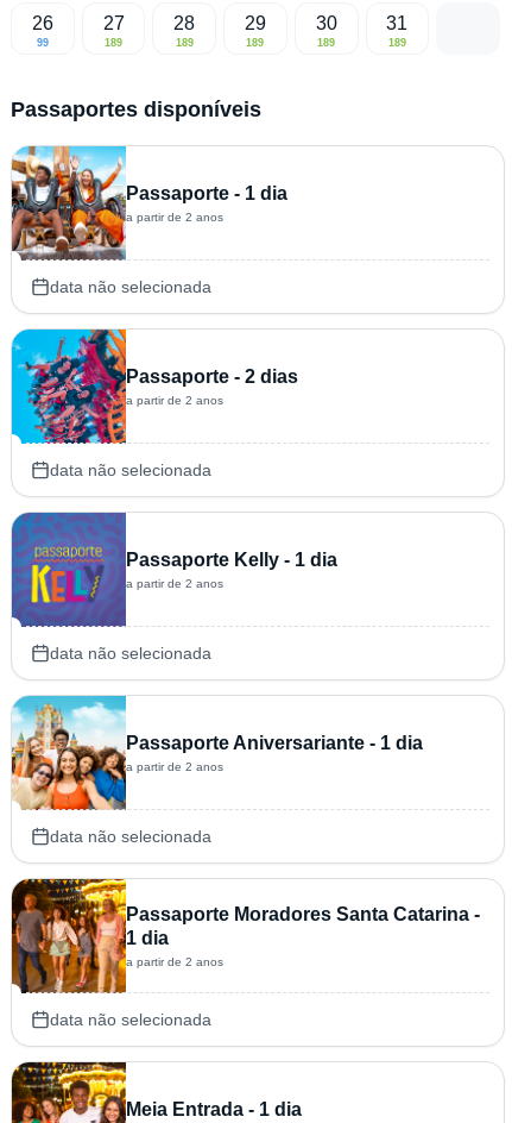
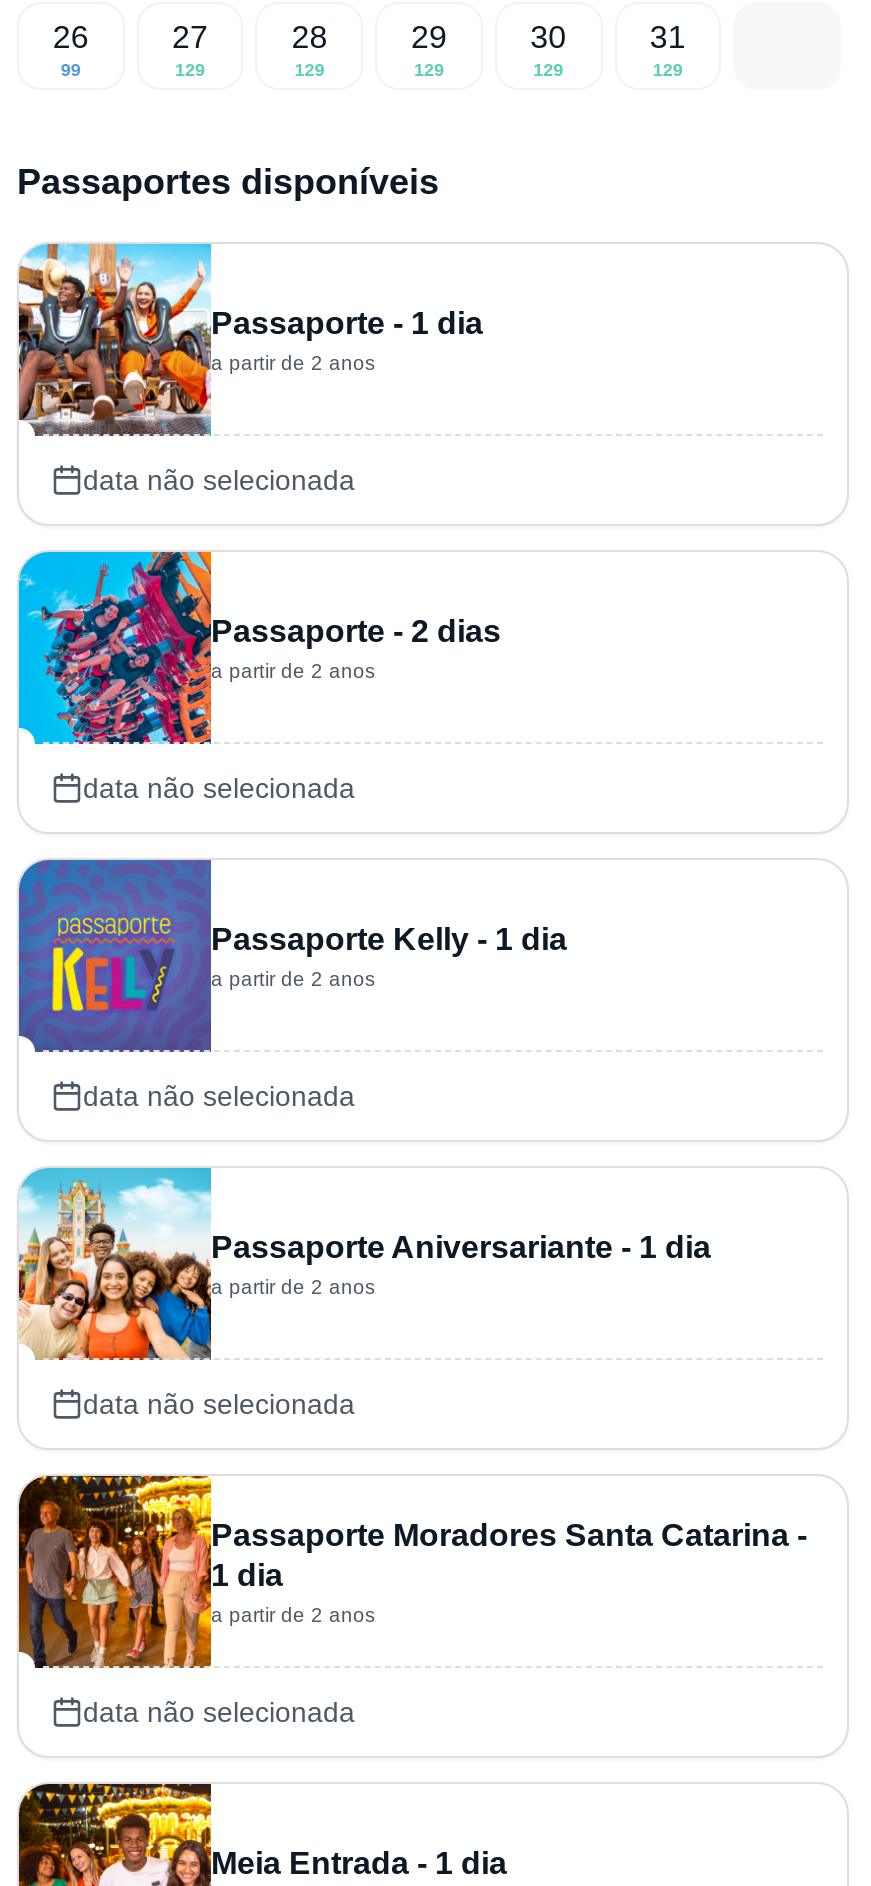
- 189
+ 129

- 189
+ 129

- 189
+ 129

- 189
+ 129

- 189
+ 129
